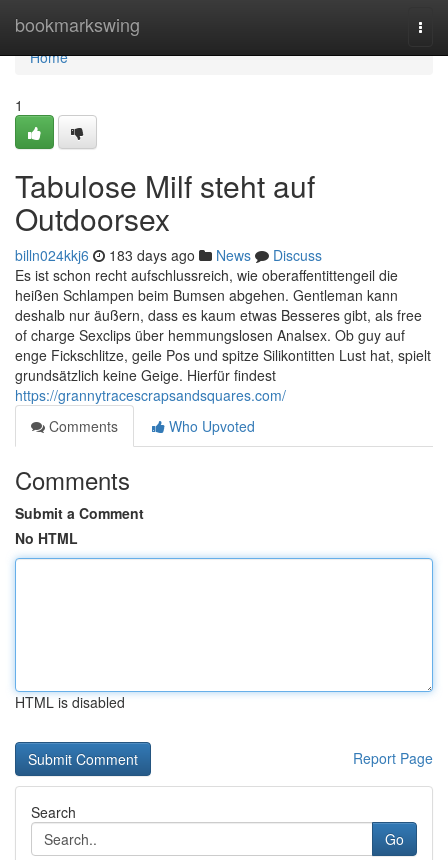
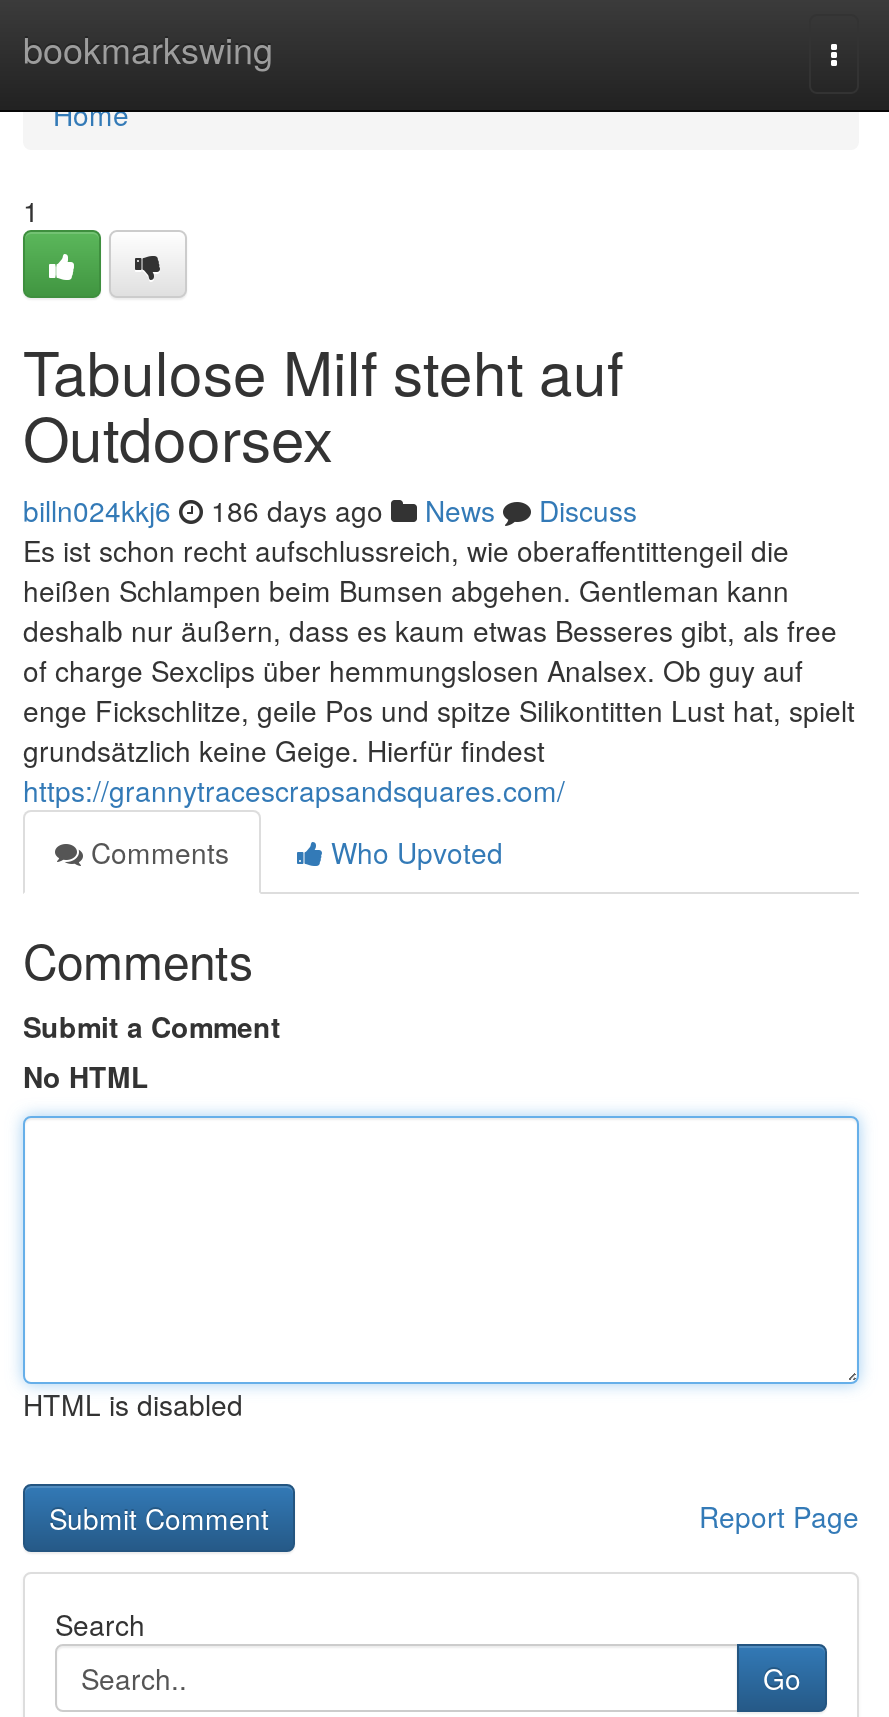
- billn024kkj6 183 days ago News Discuss
+ billn024kkj6 186 days ago News Discuss
